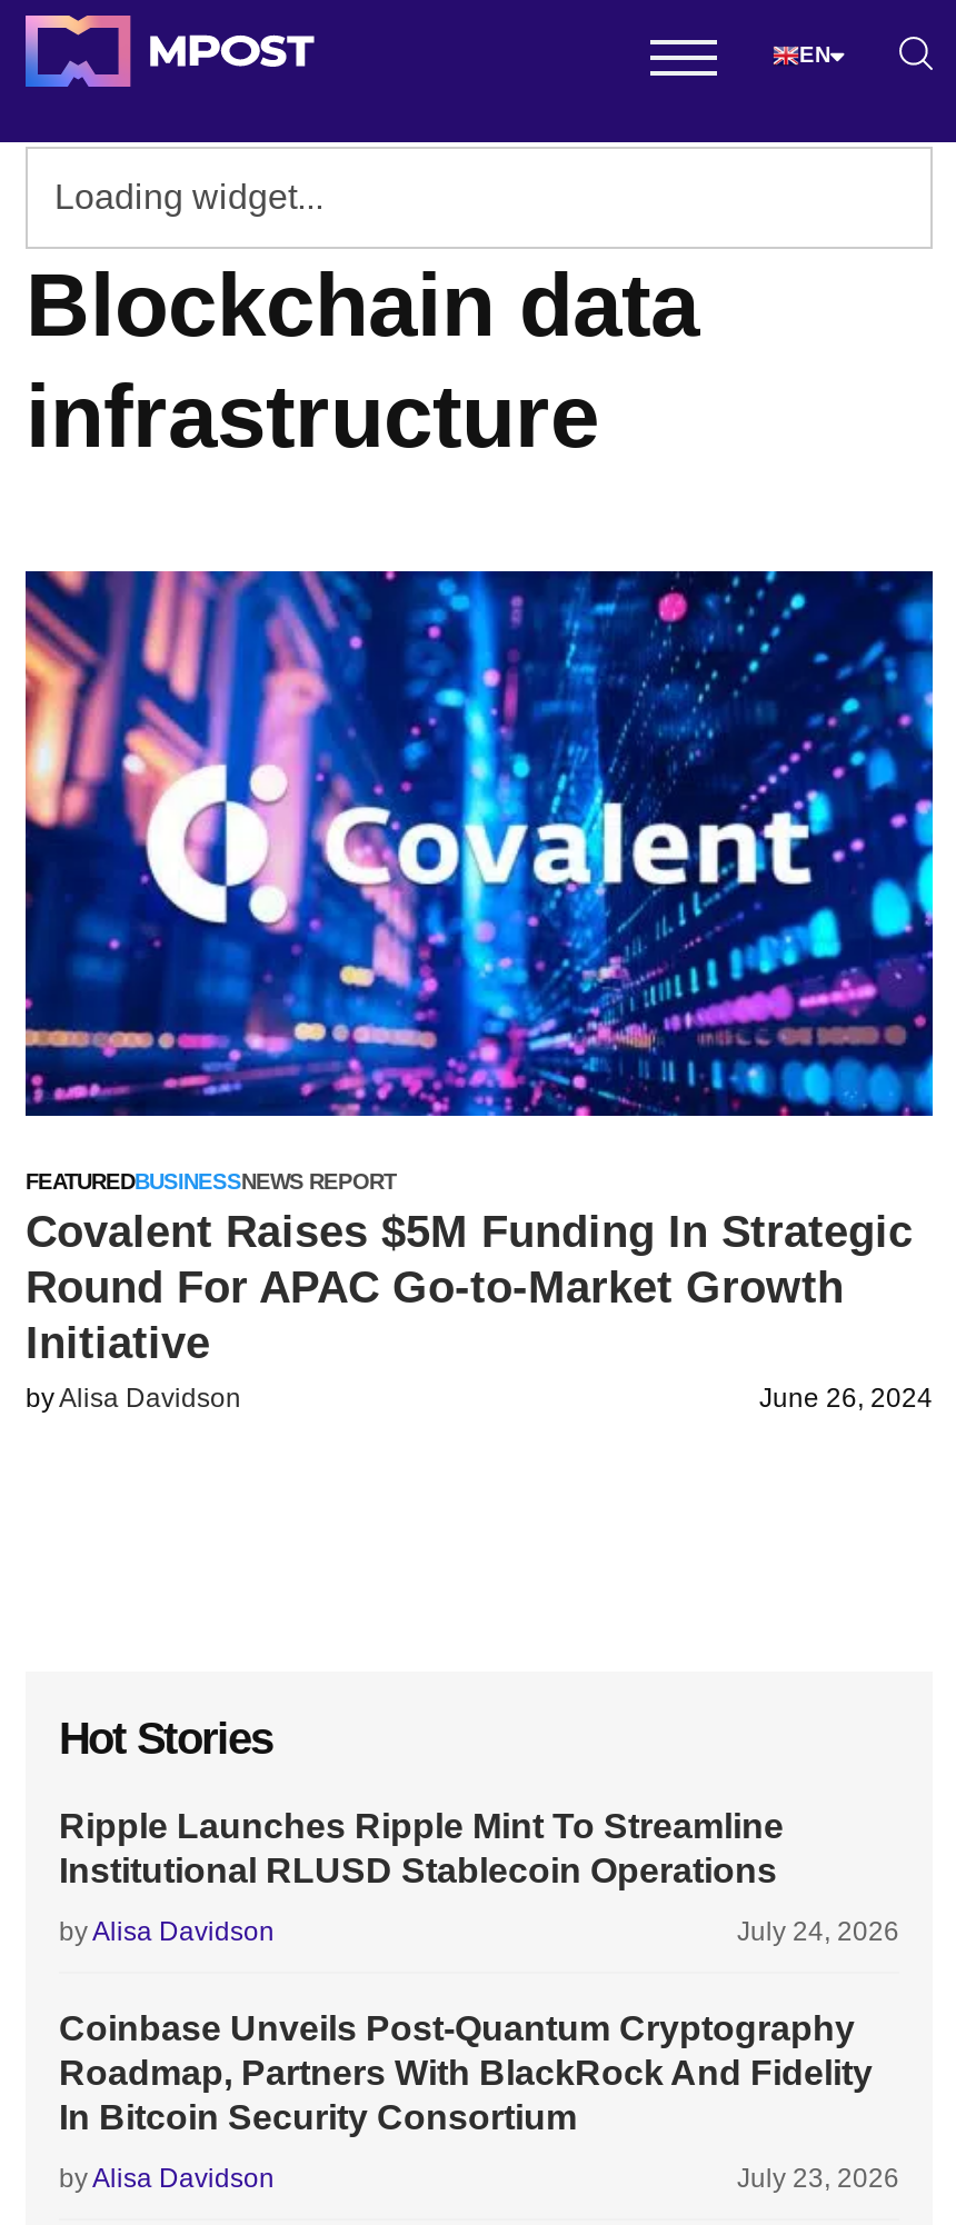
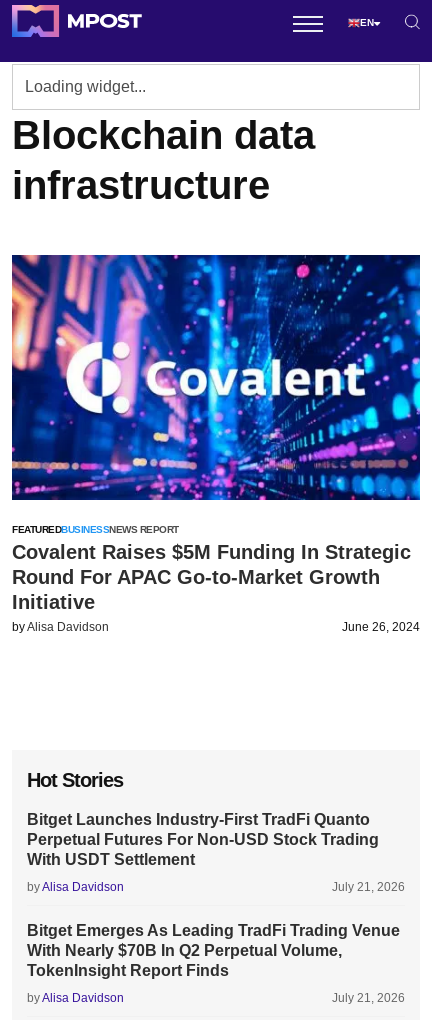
- Ripple Launches Ripple Mint To Streamline
- Institutional RLUSD Stablecoin Operations
+ Bitget Launches Industry-First TradFi Quanto
+ Perpetual Futures For Non-USD Stock Trading
+ With USDT Settlement

- July 24, 2026
+ July 21, 2026

- Coinbase Unveils Post-Quantum Cryptography
- Roadmap, Partners With BlackRock And Fidelity
- In Bitcoin Security Consortium
+ Bitget Emerges As Leading TradFi Trading Venue
+ With Nearly $70B In Q2 Perpetual Volume,
+ TokenInsight Report Finds

- July 23, 2026
+ July 21, 2026
